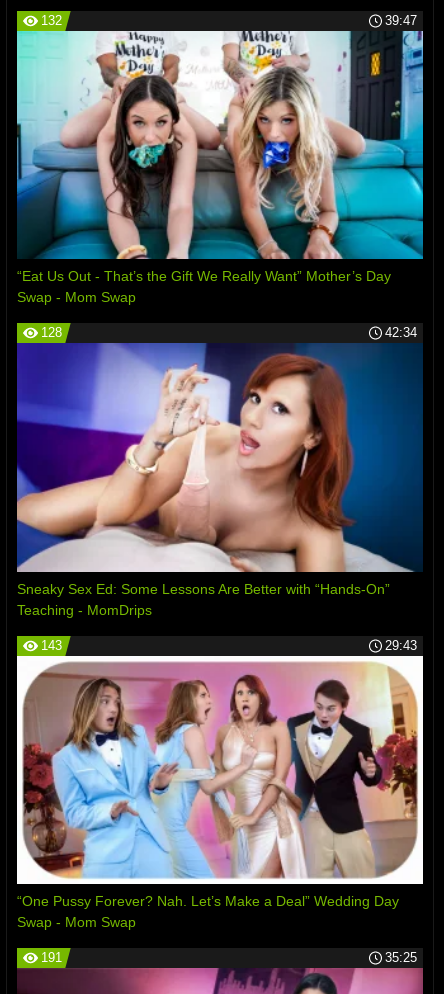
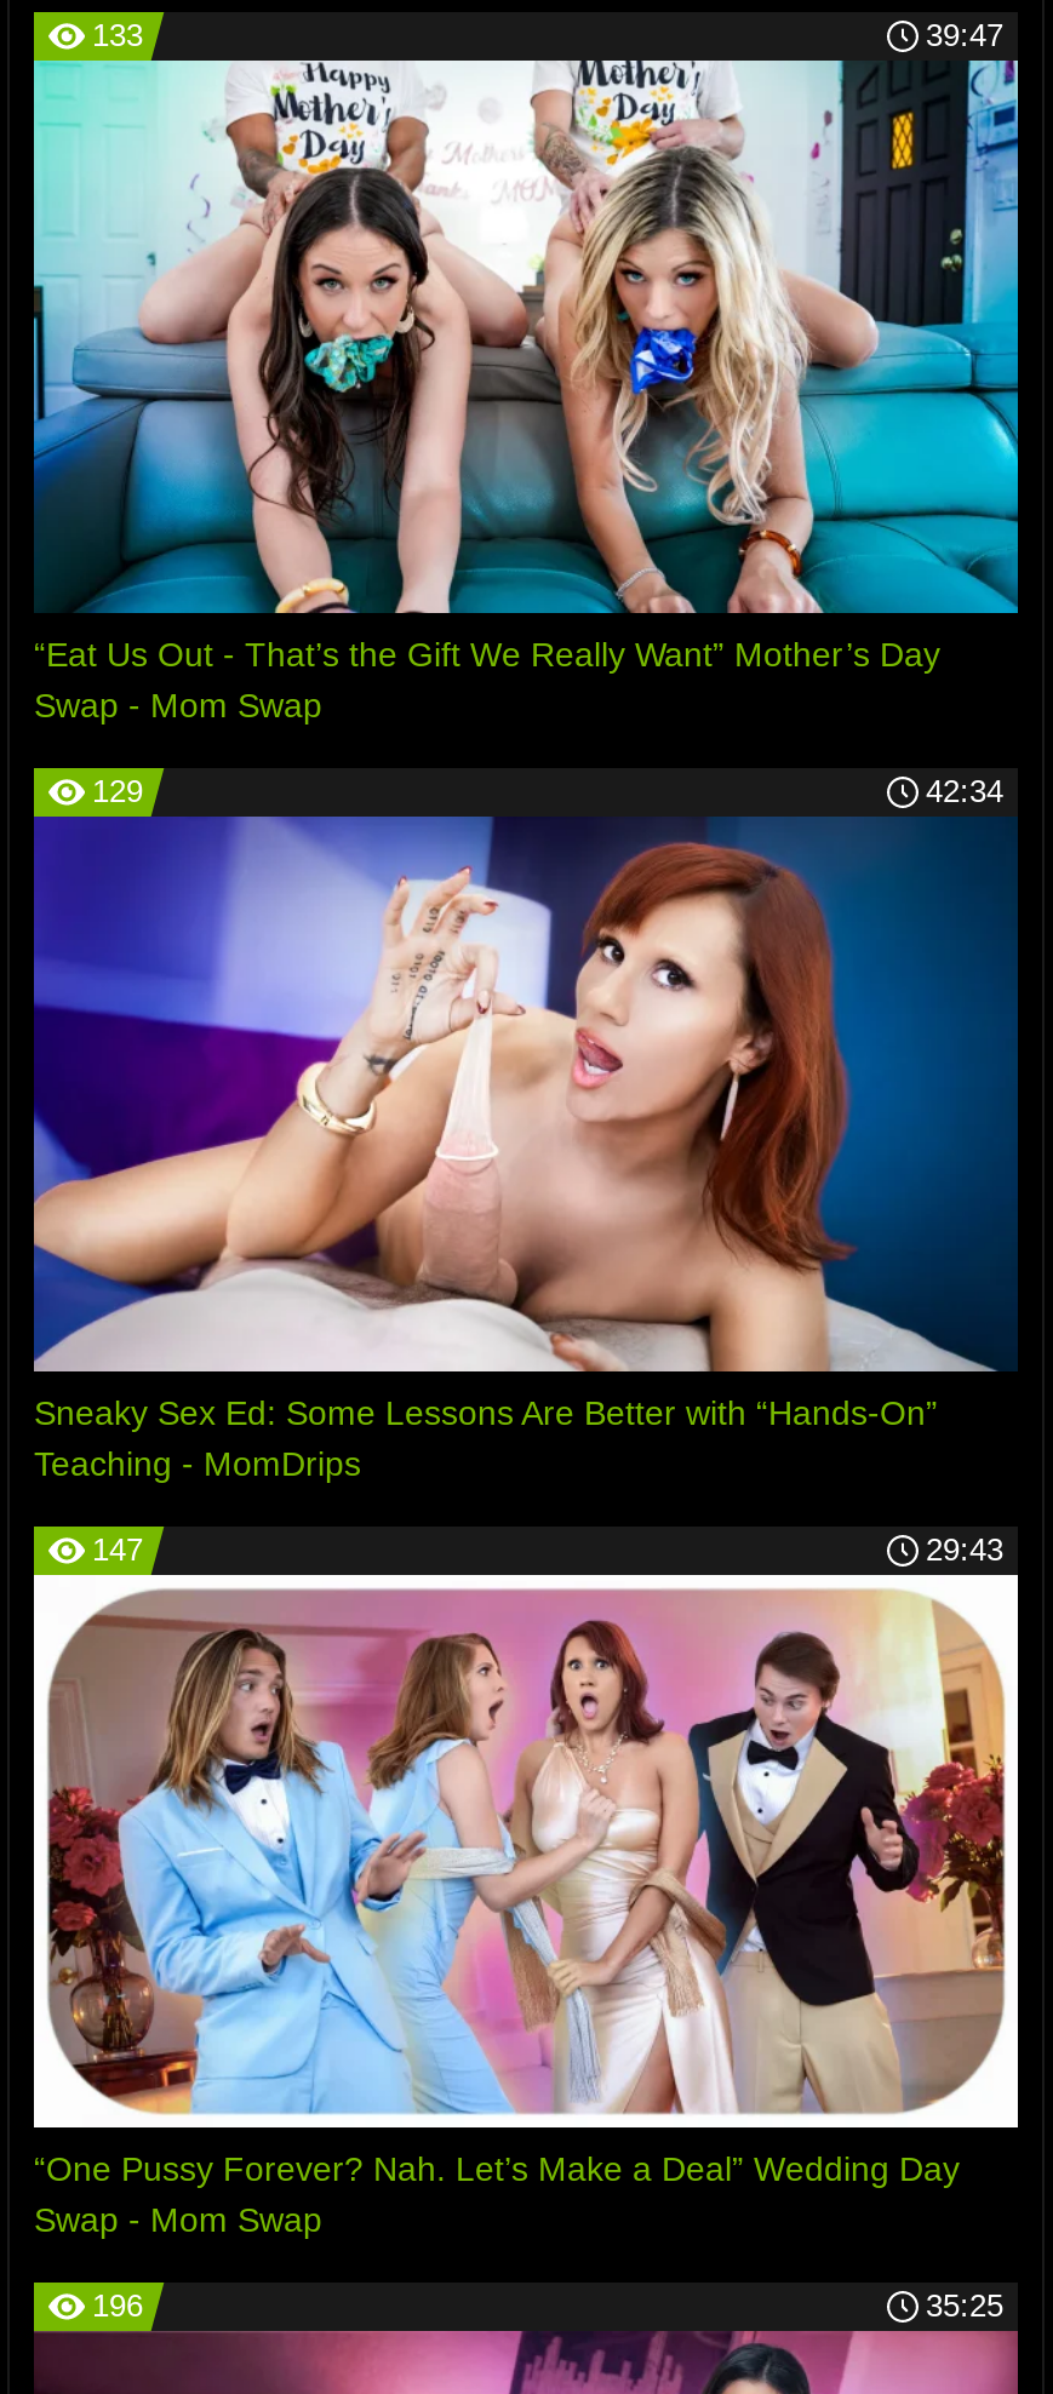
- 132
+ 133

- 128
+ 129

- 143
+ 147

- 191
+ 196
